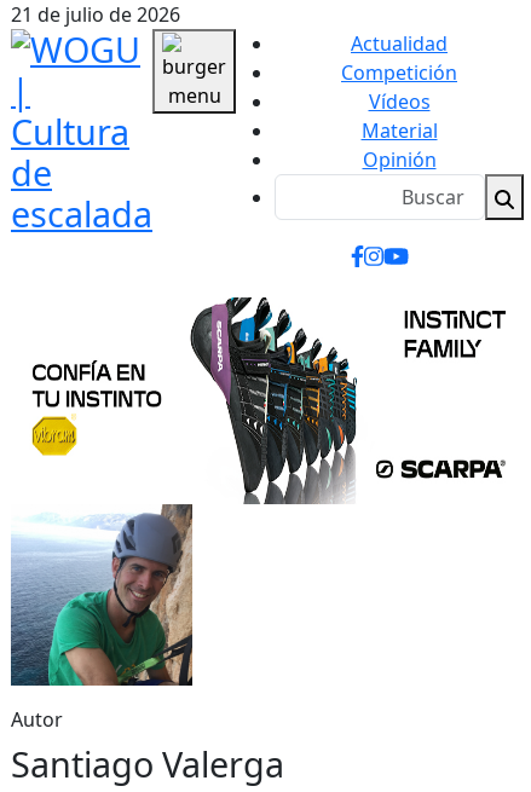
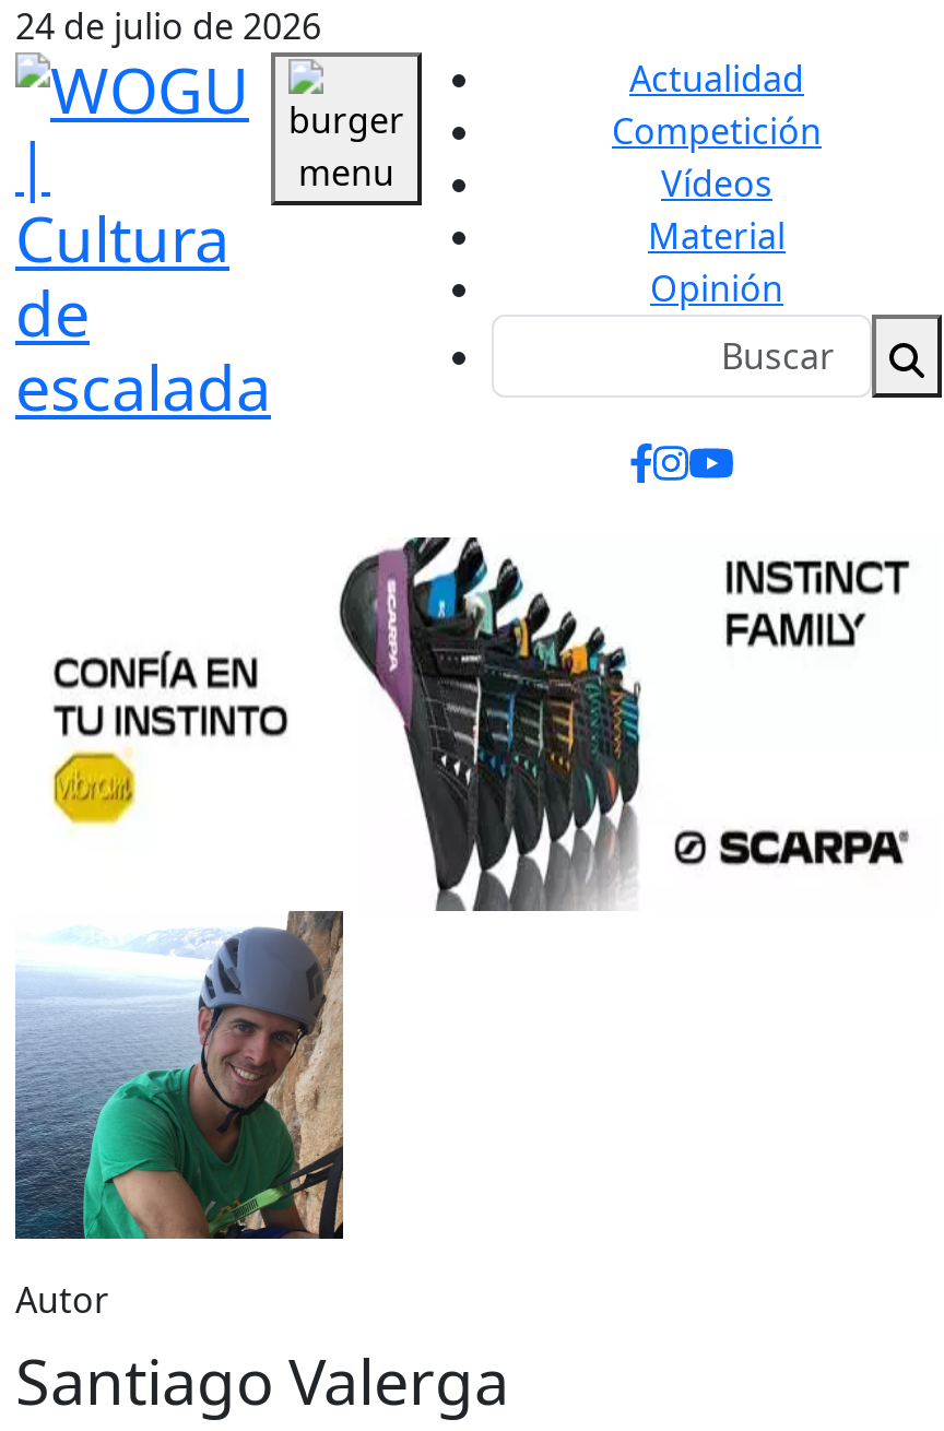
- 21 de julio de 2026
+ 24 de julio de 2026
